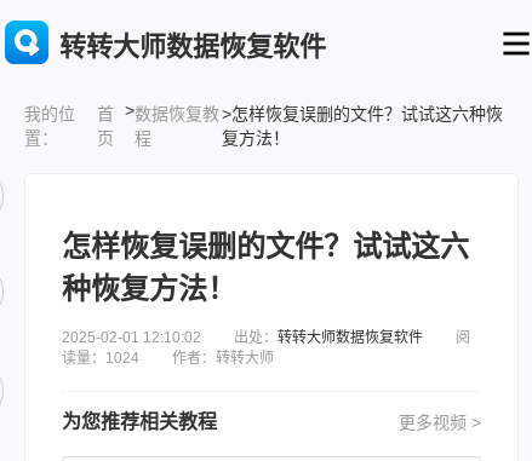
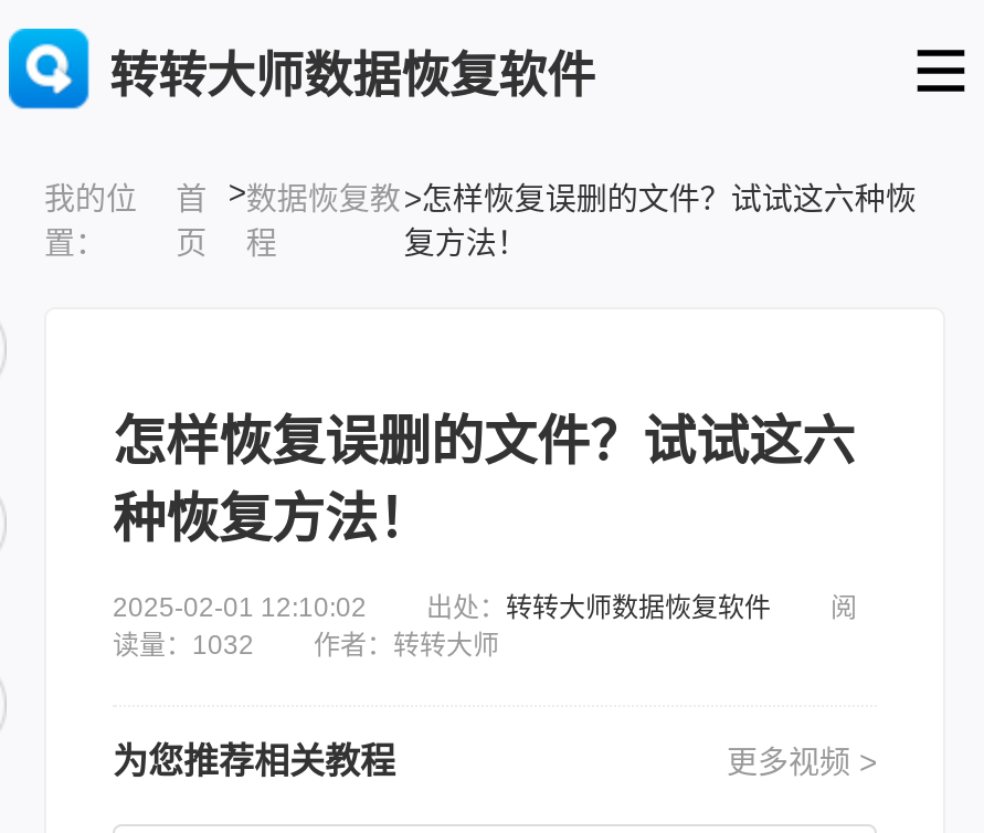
- 读量：1024 作者：转转大师
+ 读量：1032 作者：转转大师
